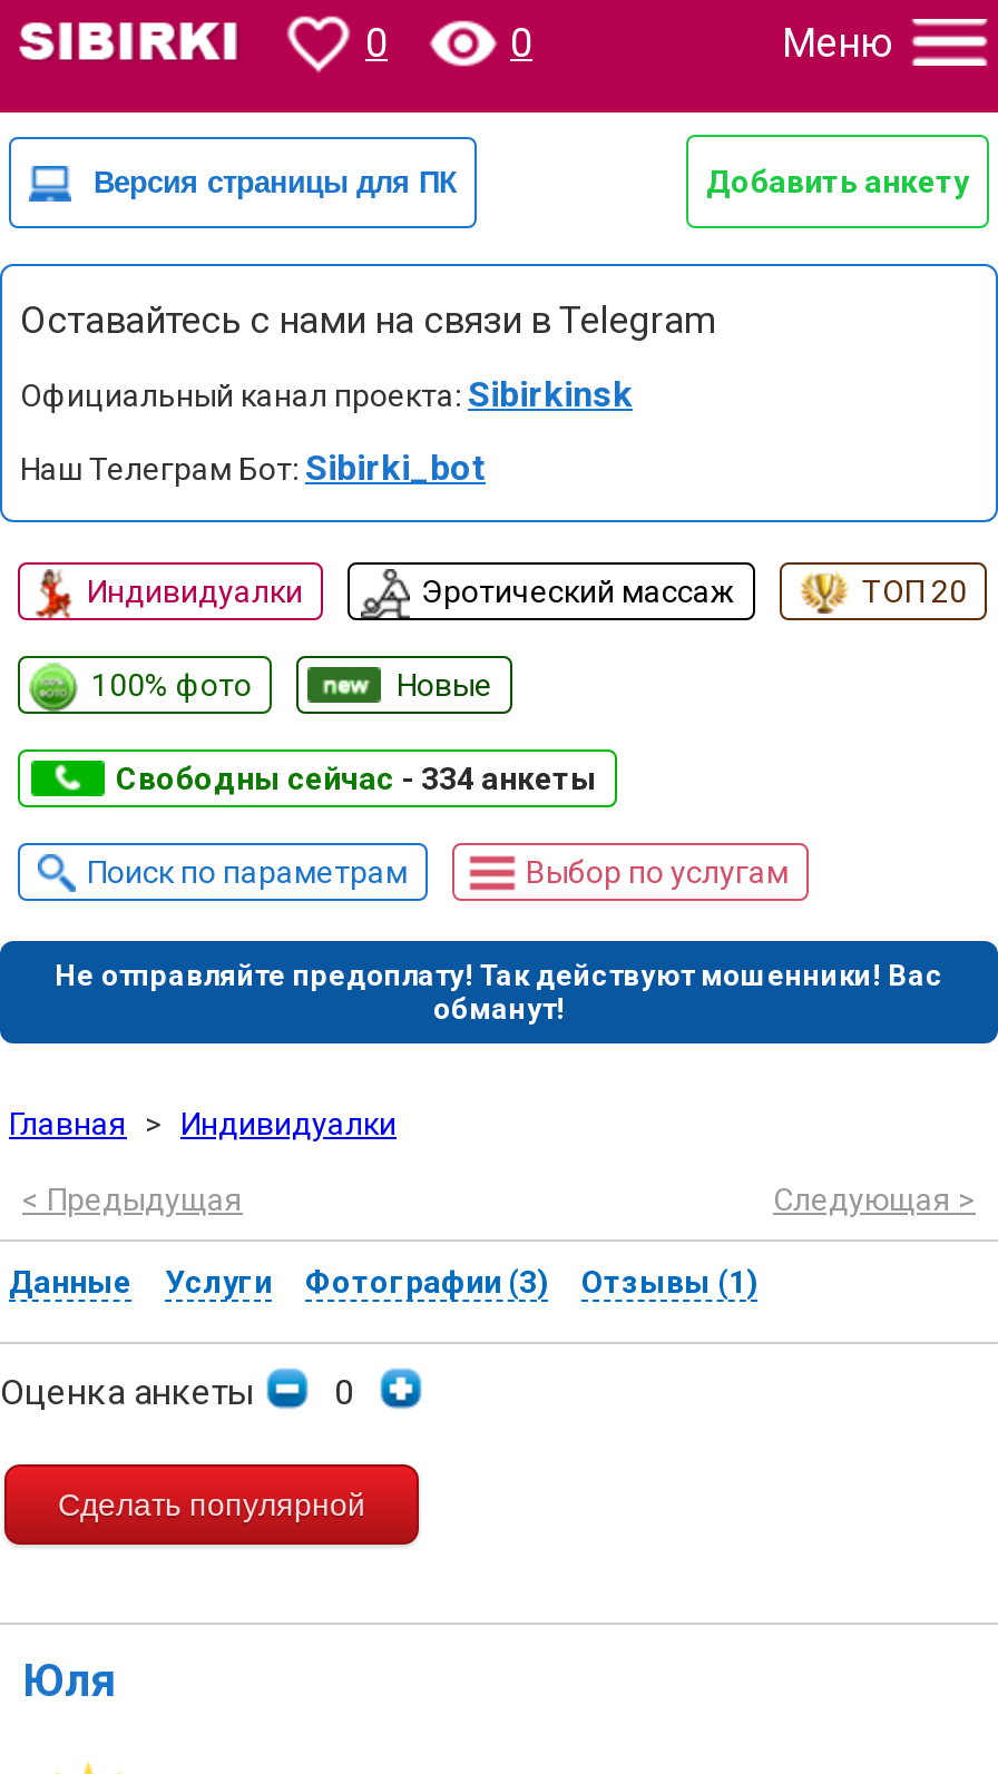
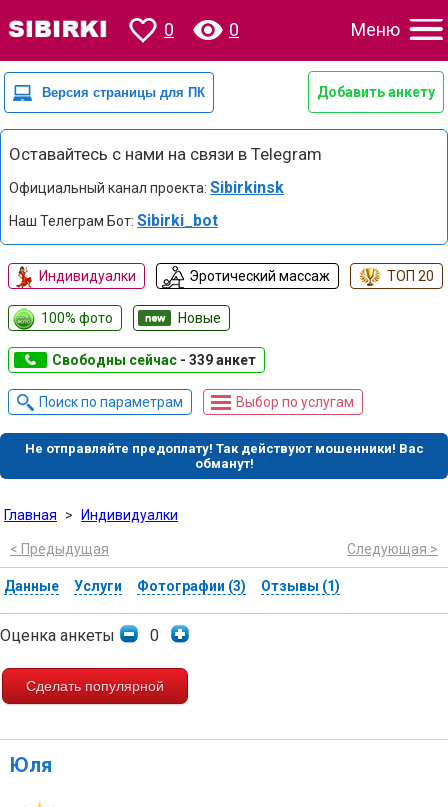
- Свободны сейчас - 334 анкеты
+ Свободны сейчас - 339 анкет
